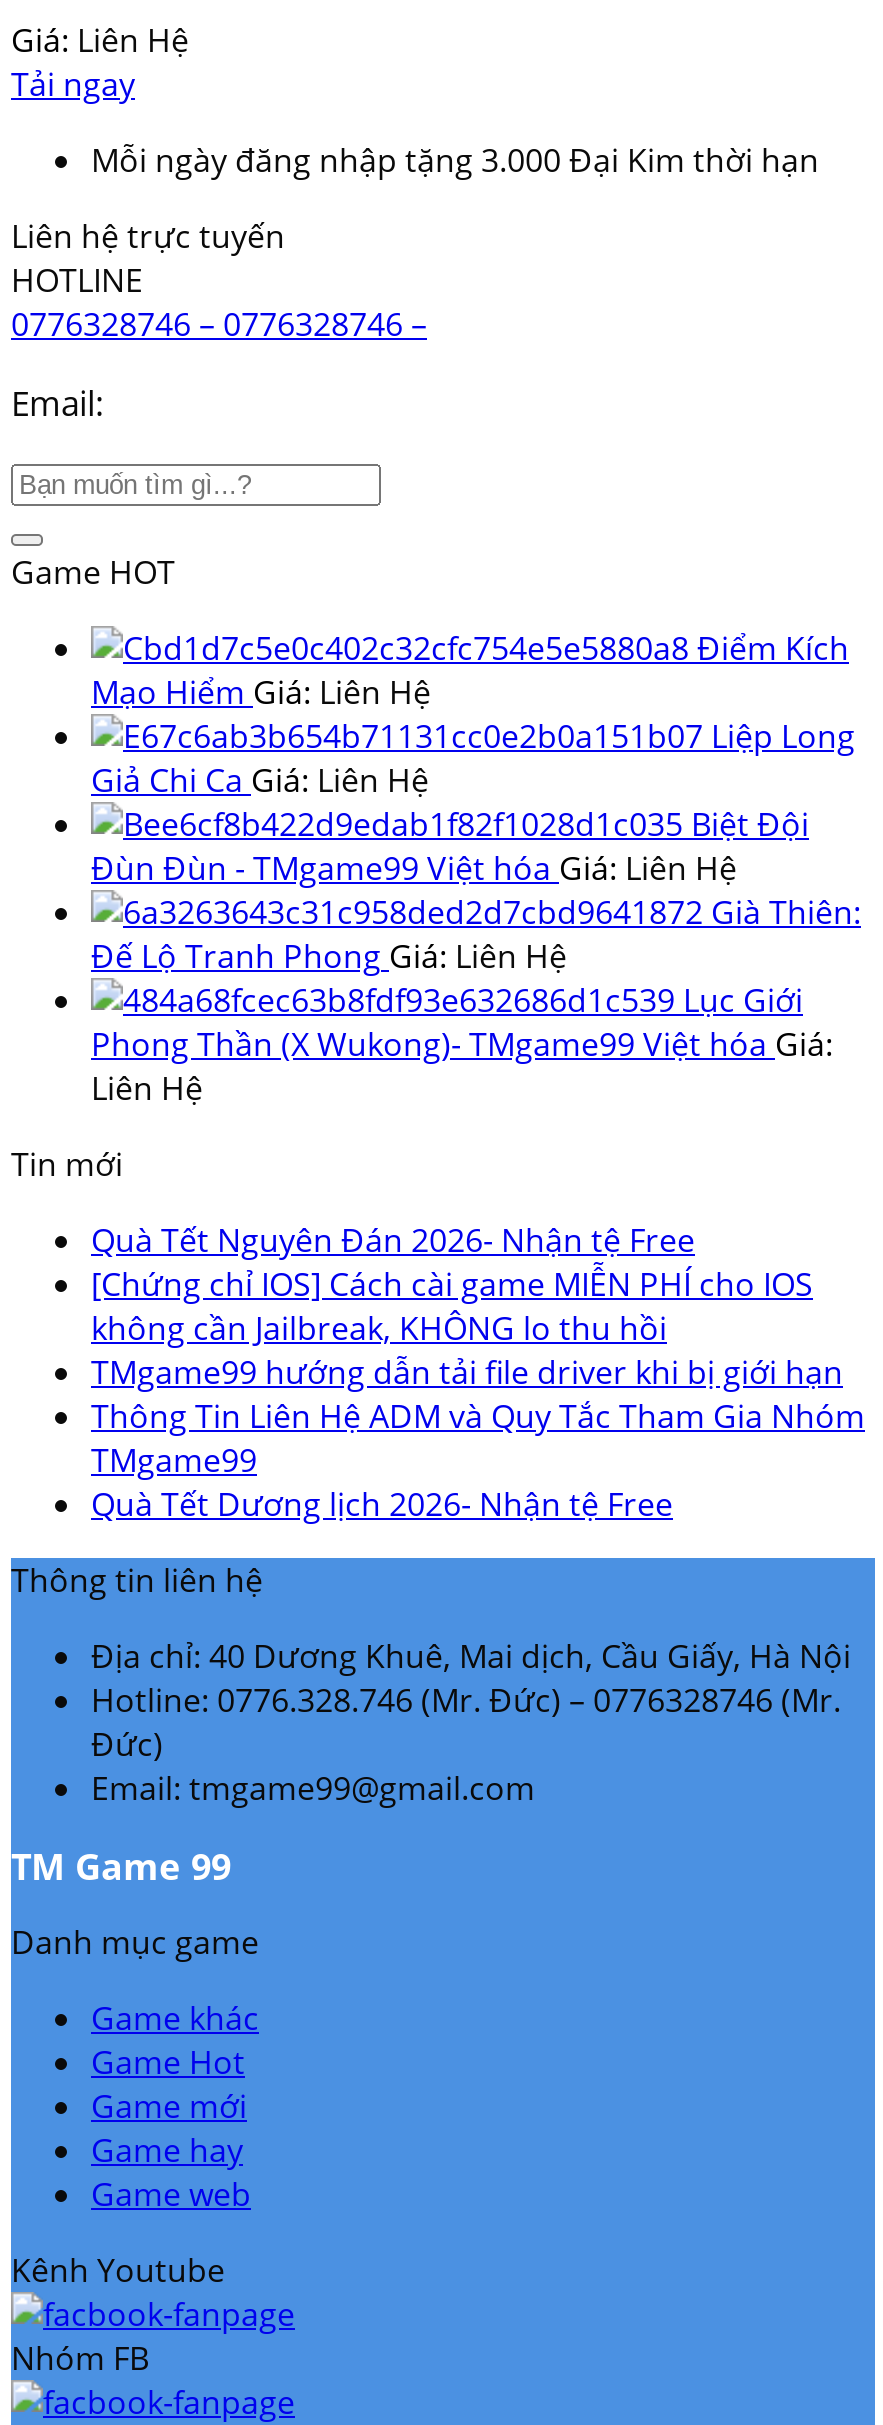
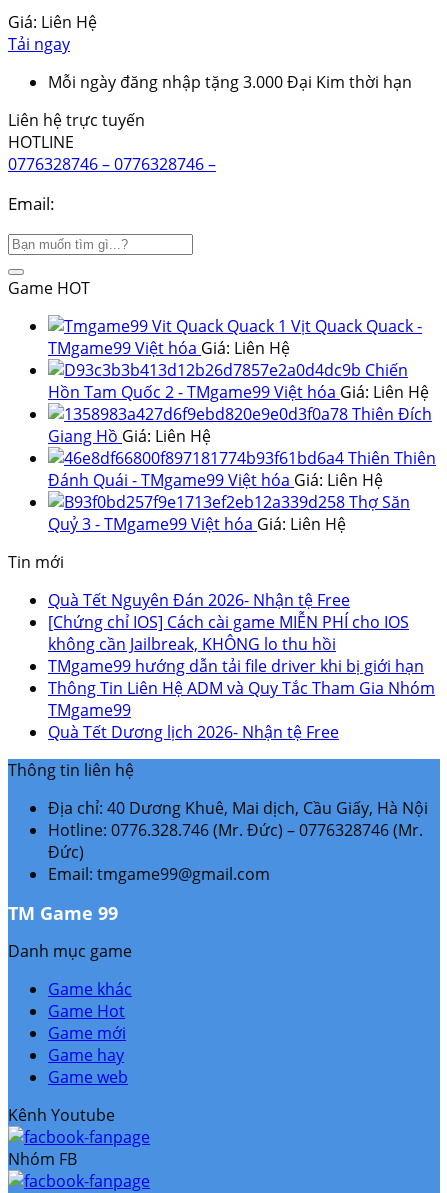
- Điểm Kích
- Mạo Hiểm Giá: Liên Hệ
- Liệp Long
- Giả Chi Ca Giá: Liên Hệ
- Biệt Đội
- Đùn Đùn - TMgame99 Việt hóa Giá: Liên Hệ
- Già Thiên:
- Đế Lộ Tranh Phong Giá: Liên Hệ
- Lục Giới
- Phong Thần (X Wukong)- TMgame99 Việt hóa Giá:
- Liên Hệ
+ Vịt Quack Quack -
+ TMgame99 Việt hóa Giá: Liên Hệ
+ Chiến
+ Hồn Tam Quốc 2 - TMgame99 Việt hóa Giá: Liên Hệ
+ Thiên Đích
+ Giang Hồ Giá: Liên Hệ
+ Thiên Thiên
+ Đánh Quái - TMgame99 Việt hóa Giá: Liên Hệ
+ Thợ Săn
+ Quỷ 3 - TMgame99 Việt hóa Giá: Liên Hệ
